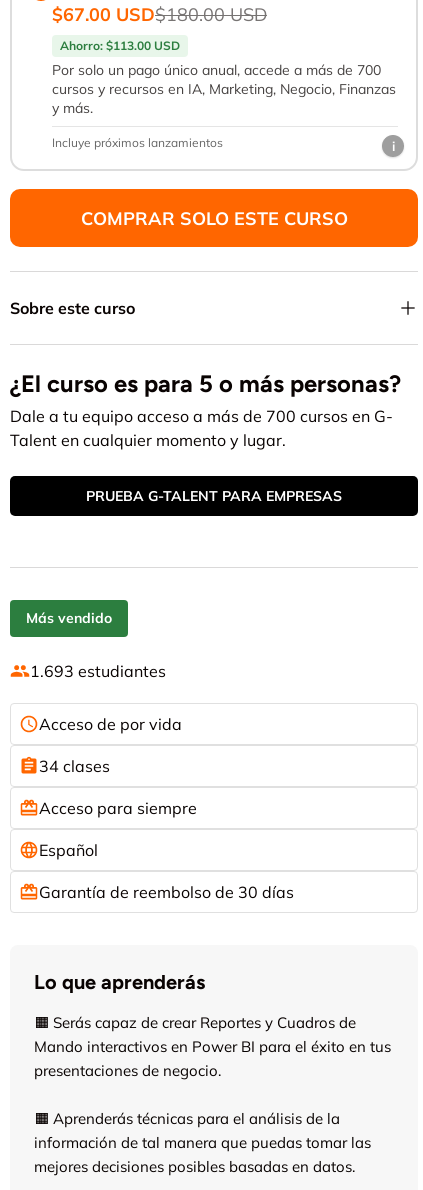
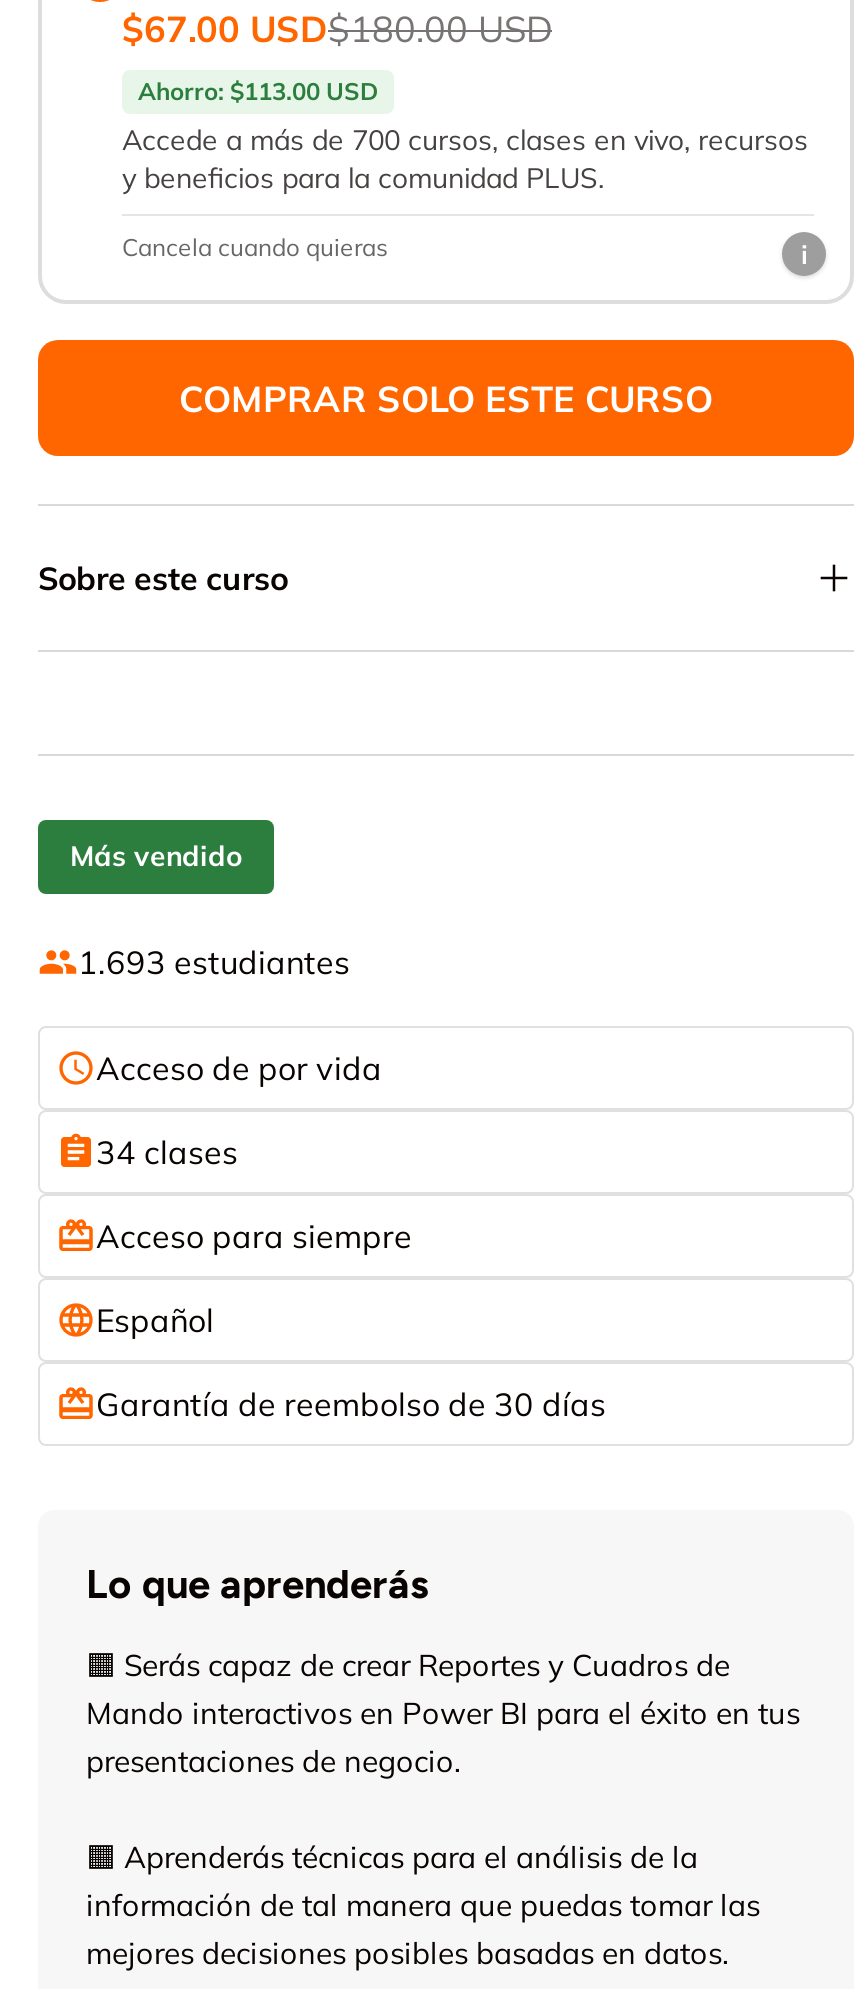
- Por solo un pago único anual, accede a más de 700
- cursos y recursos en IA, Marketing, Negocio, Finanzas
- y más.
+ Accede a más de 700 cursos, clases en vivo, recursos
+ y beneficios para la comunidad PLUS.

- Incluye próximos lanzamientos
+ Cancela cuando quieras

- ¿El curso es para 5 o más personas?
- Dale a tu equipo acceso a más de 700 cursos en G-
- Talent en cualquier momento y lugar.
- PRUEBA G-TALENT PARA EMPRESAS
